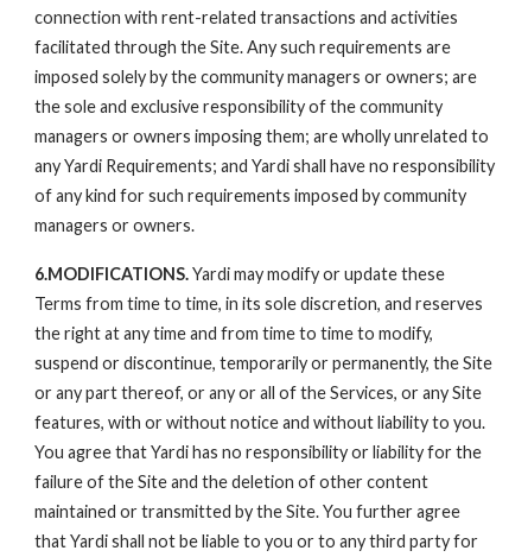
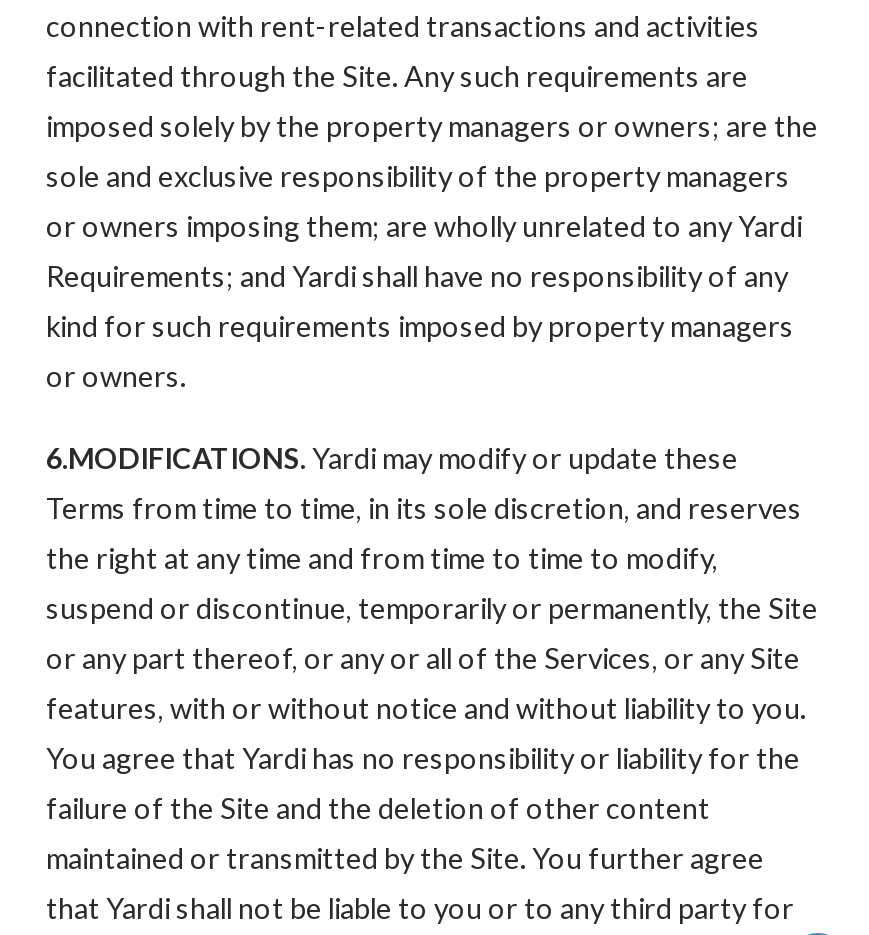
- imposed solely by the community managers or owners; are
+ imposed solely by the property managers or owners; are the

- the sole and exclusive responsibility of the community
+ sole and exclusive responsibility of the property managers

- managers or owners imposing them; are wholly unrelated to
+ or owners imposing them; are wholly unrelated to any Yardi

- any Yardi Requirements; and Yardi shall have no responsibility
+ Requirements; and Yardi shall have no responsibility of any

- of any kind for such requirements imposed by community
+ kind for such requirements imposed by property managers

- managers or owners.
+ or owners.
